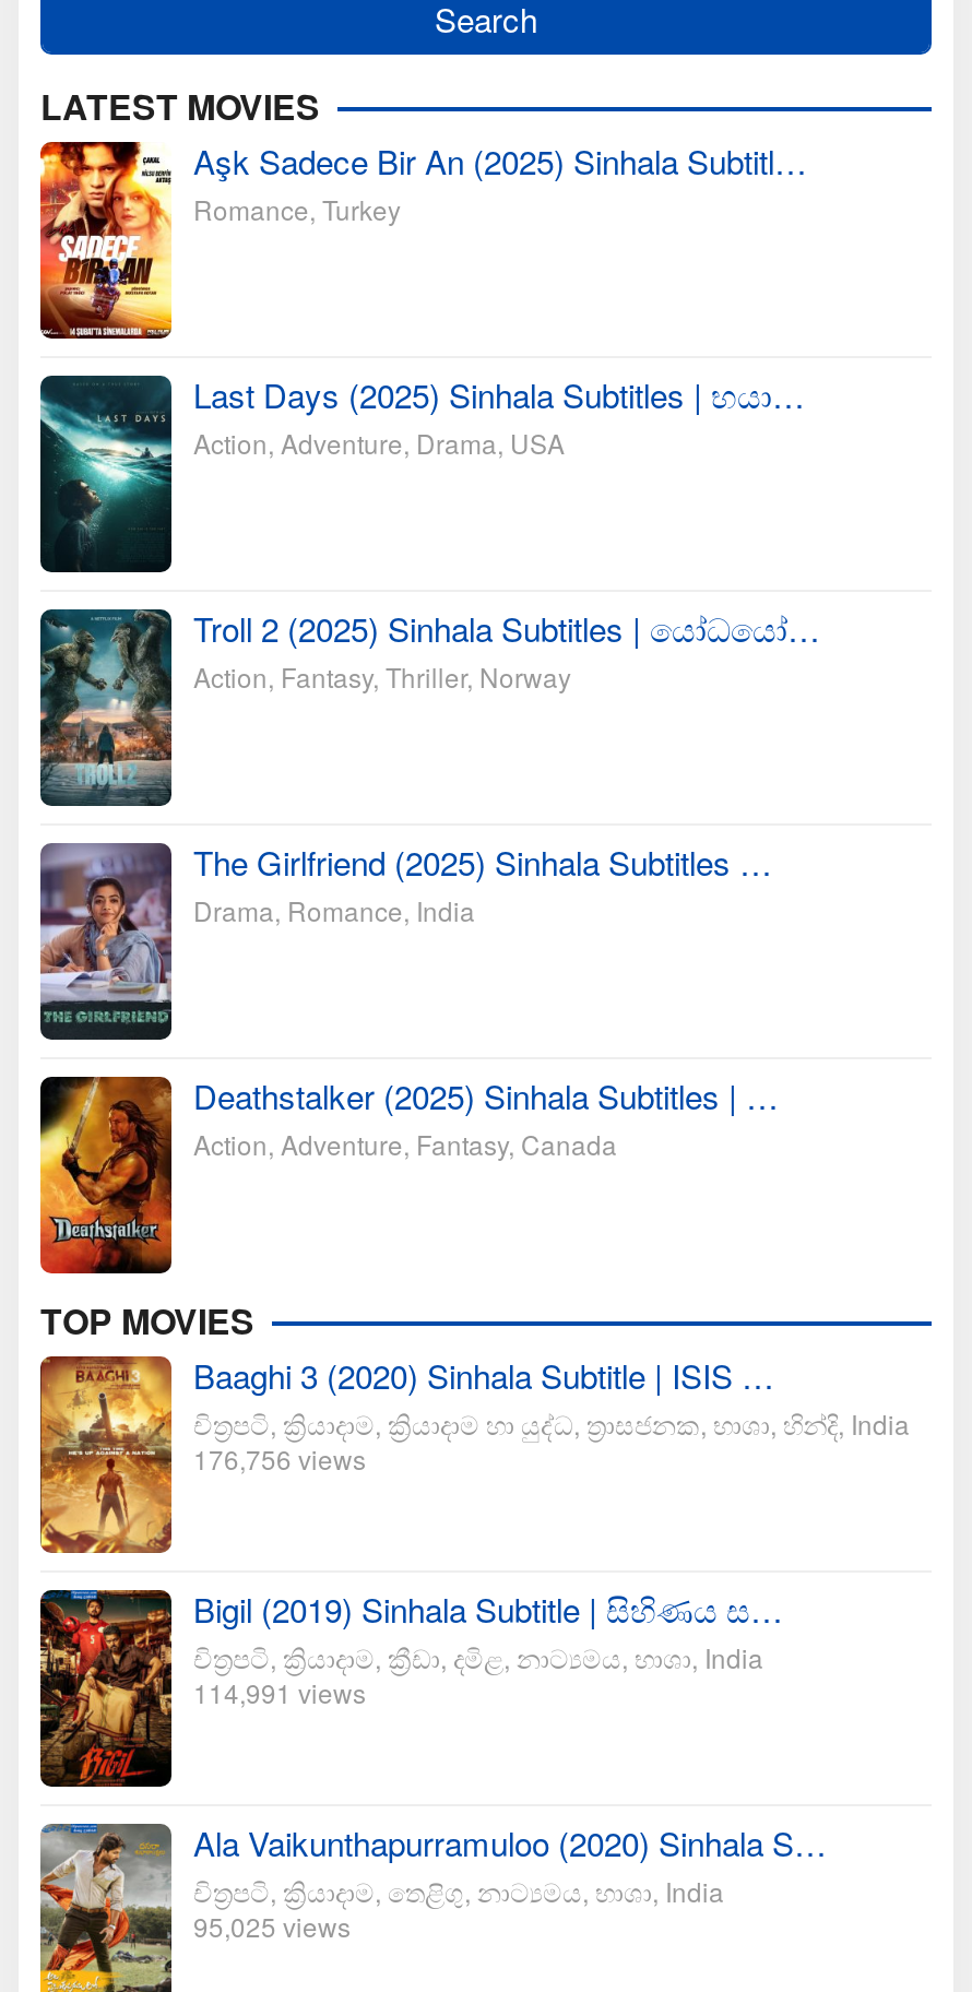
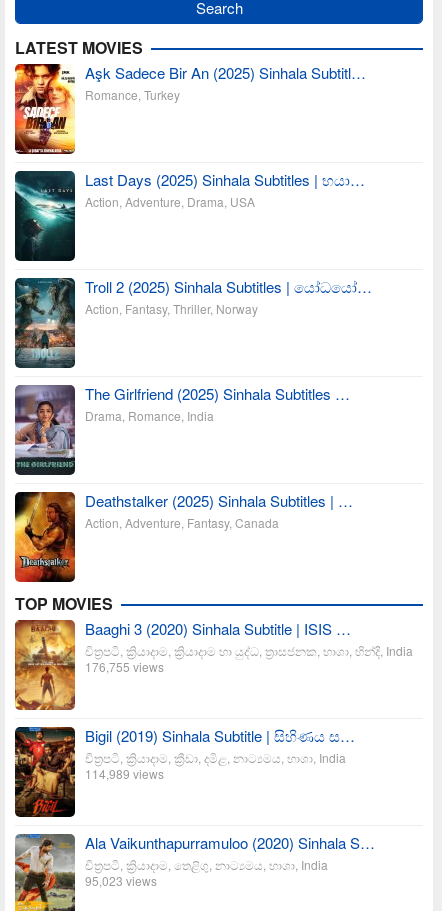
- 176,756 views
+ 176,755 views

- 114,991 views
+ 114,989 views

- 95,025 views
+ 95,023 views
